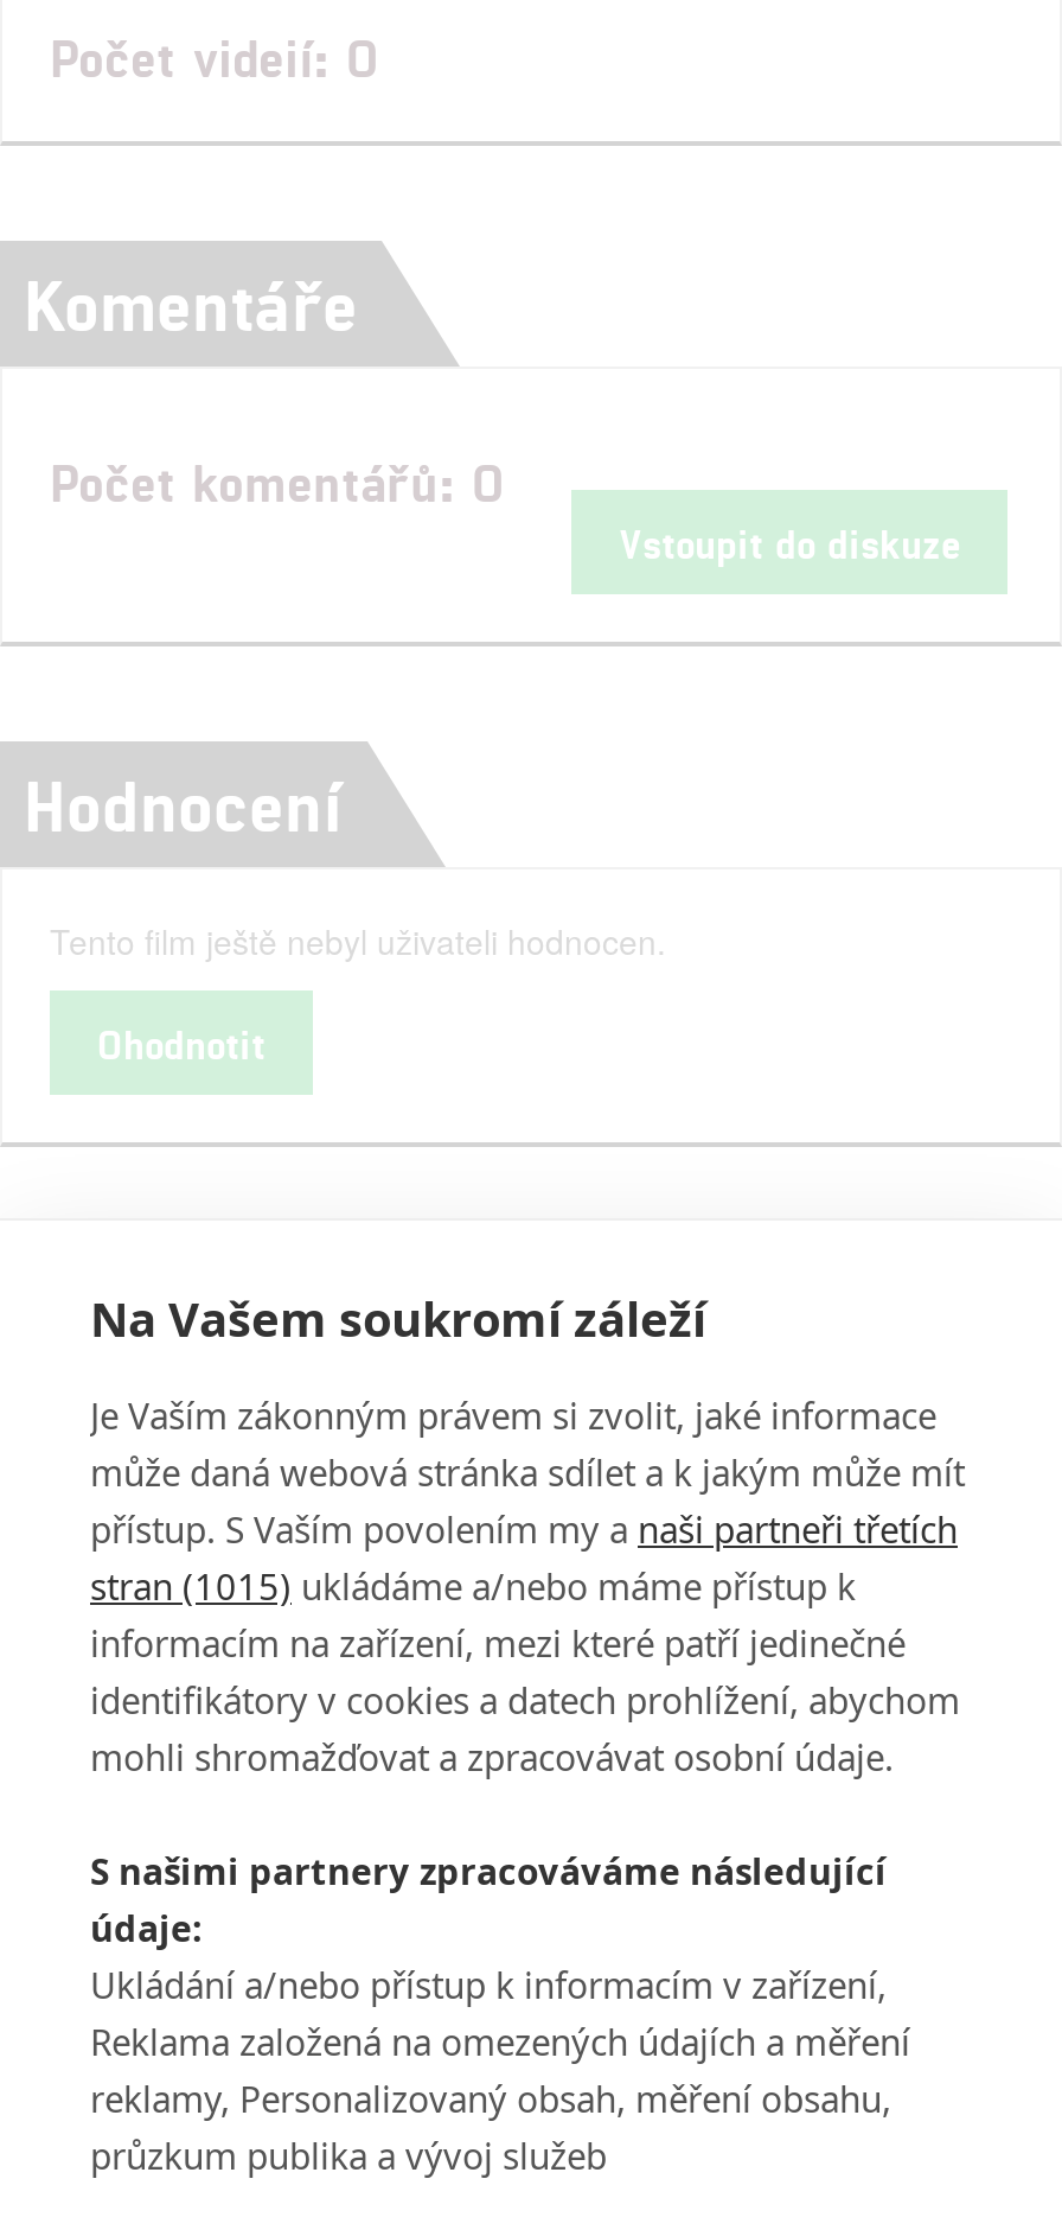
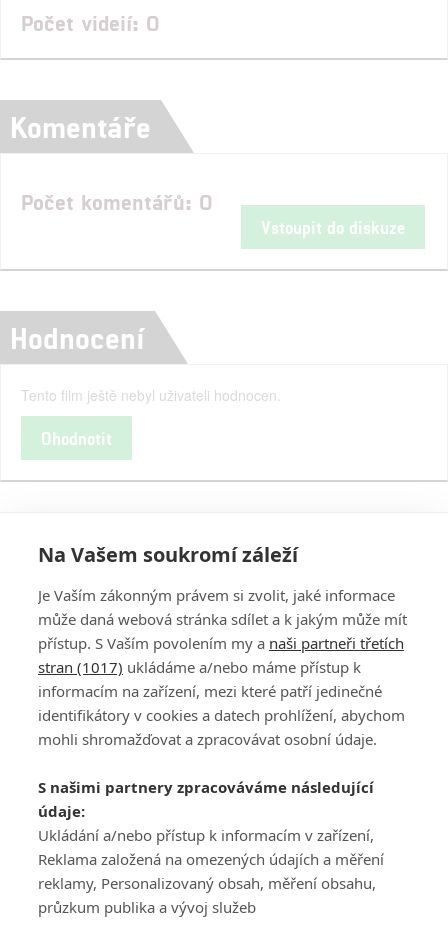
- stran (1015) ukládáme a/nebo máme přístup k
+ stran (1017) ukládáme a/nebo máme přístup k
